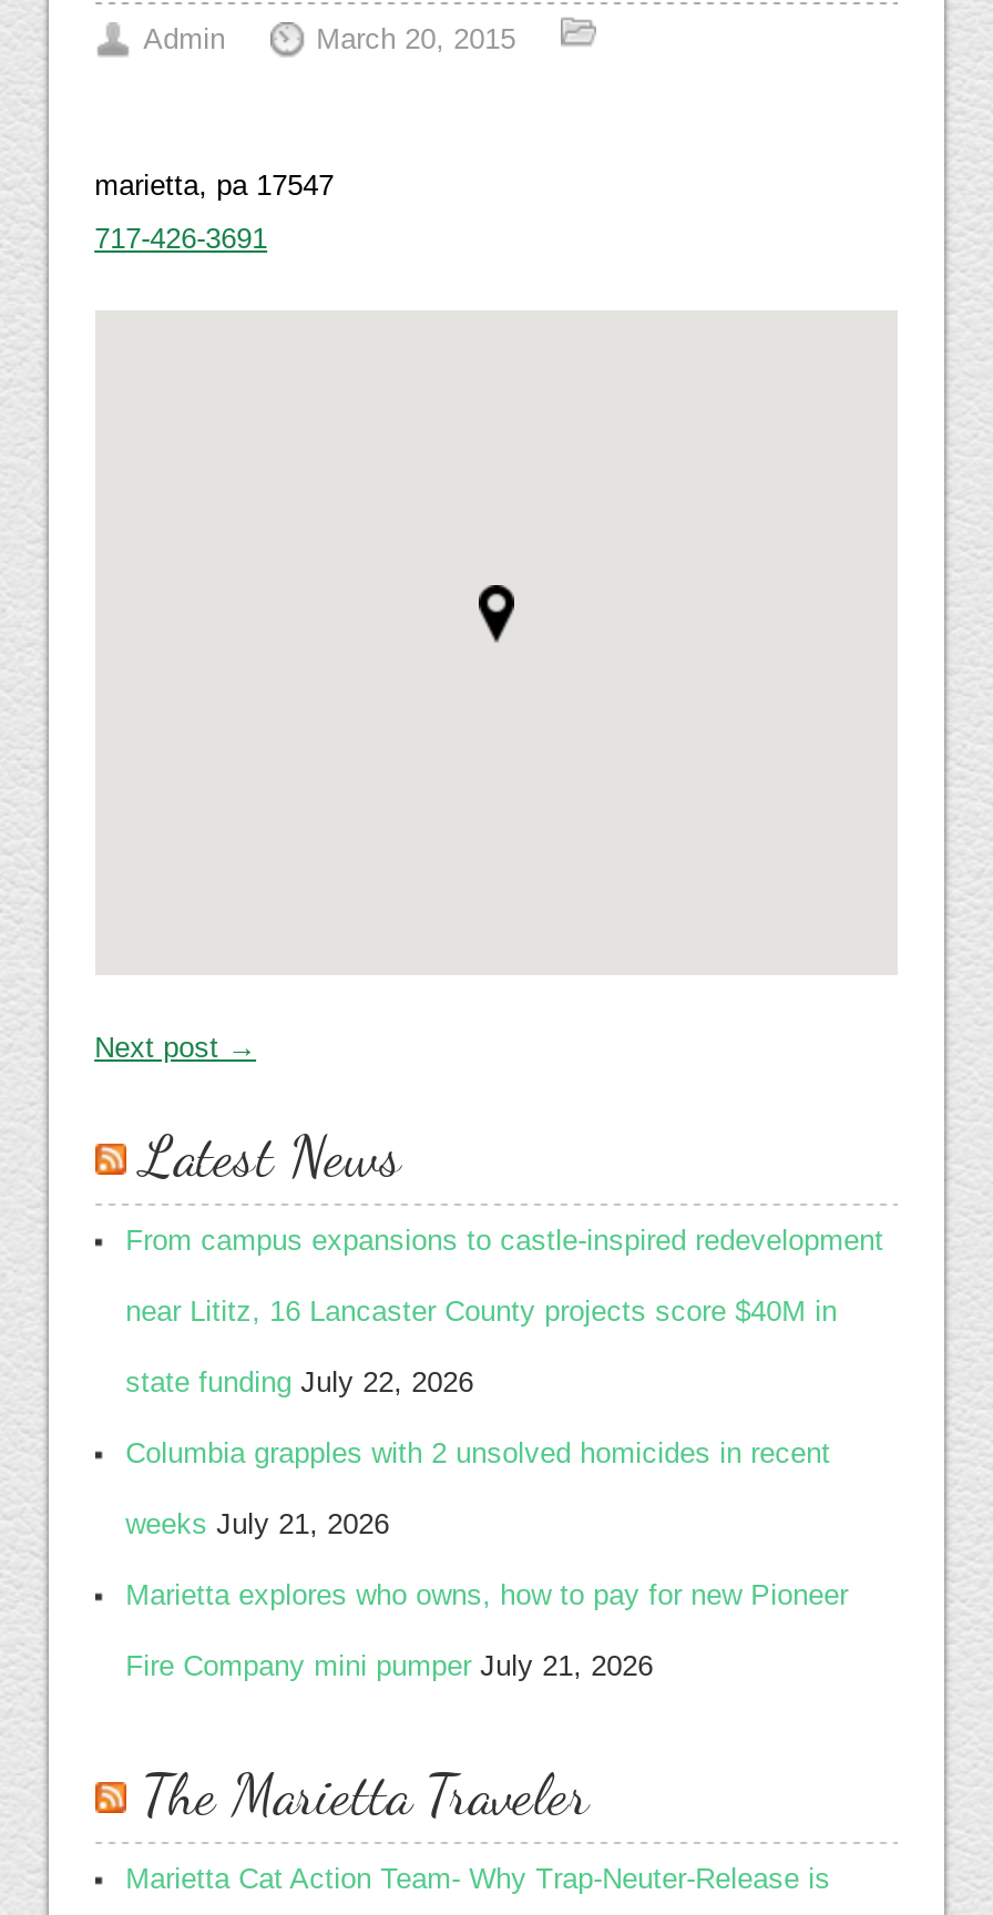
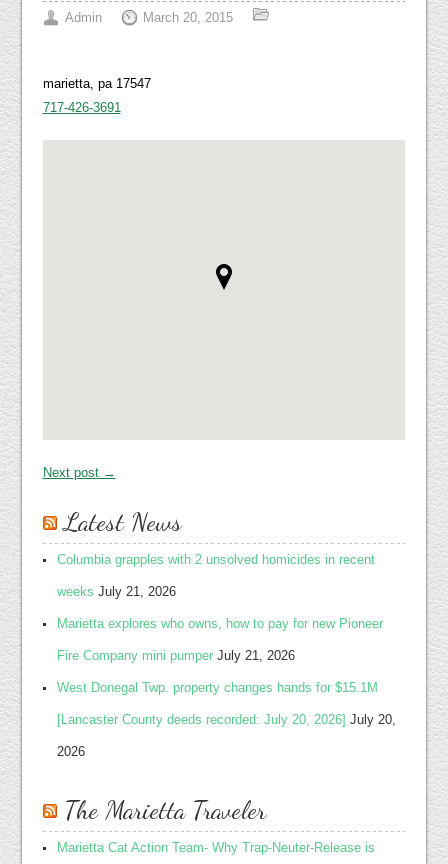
- From campus expansions to castle-inspired redevelopment
- near Lititz, 16 Lancaster County projects score $40M in
- state funding July 22, 2026

moved up: Columbia grapples with 2 unsolved homicides in recent | weeks July 21, 2026 | Marietta explores who owns, how to pay for new Pioneer | Fire Company mini pumper July 21, 2026

+ West Donegal Twp. property changes hands for $15.1M
+ [Lancaster County deeds recorded: July 20, 2026] July 20,
+ 2026
